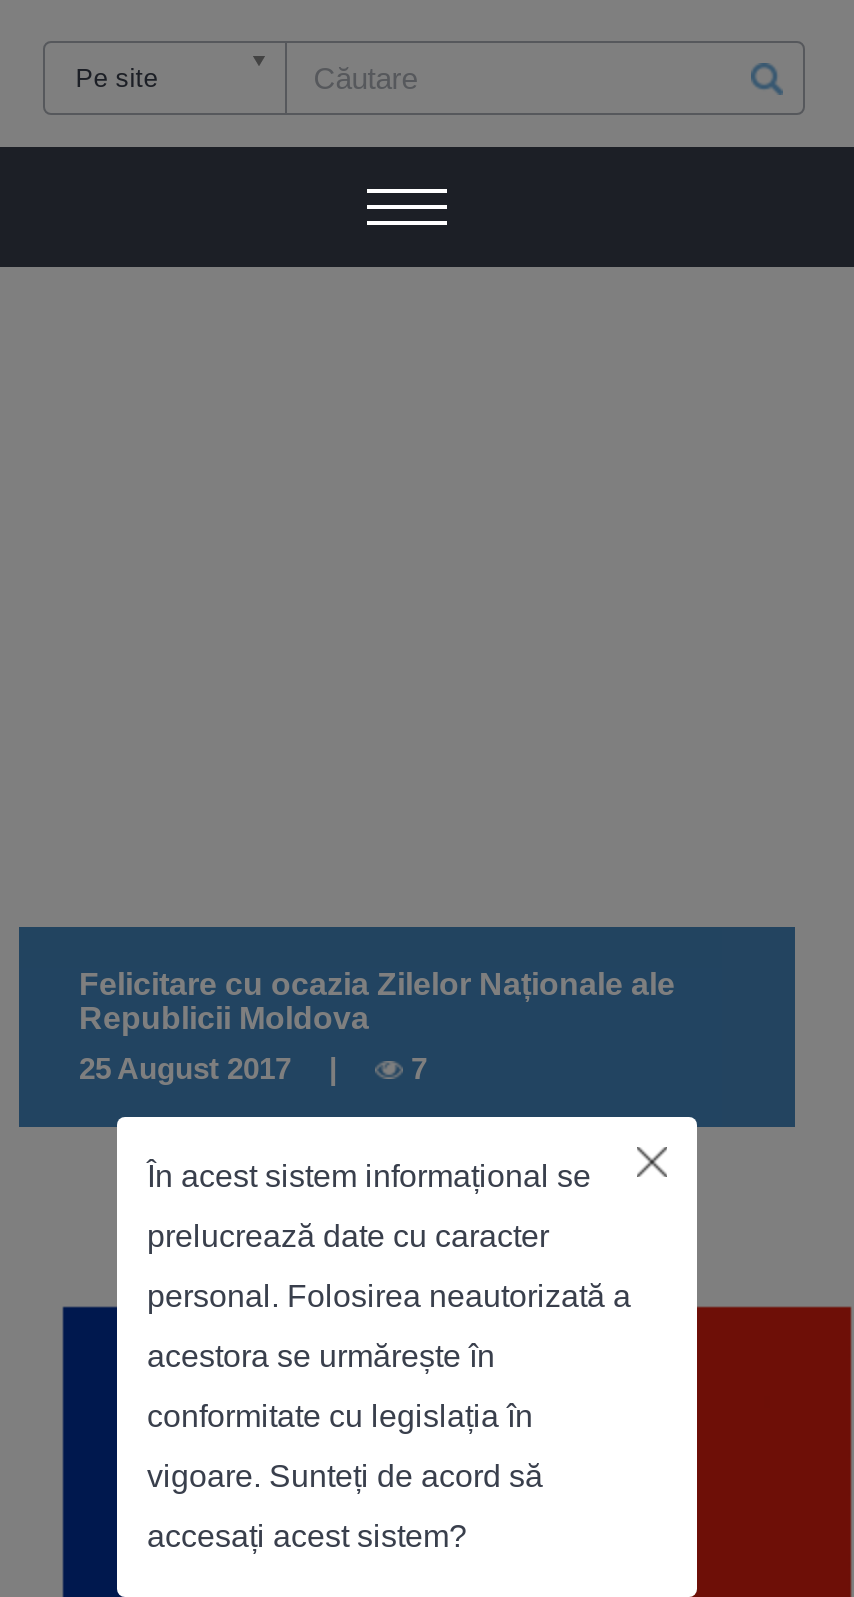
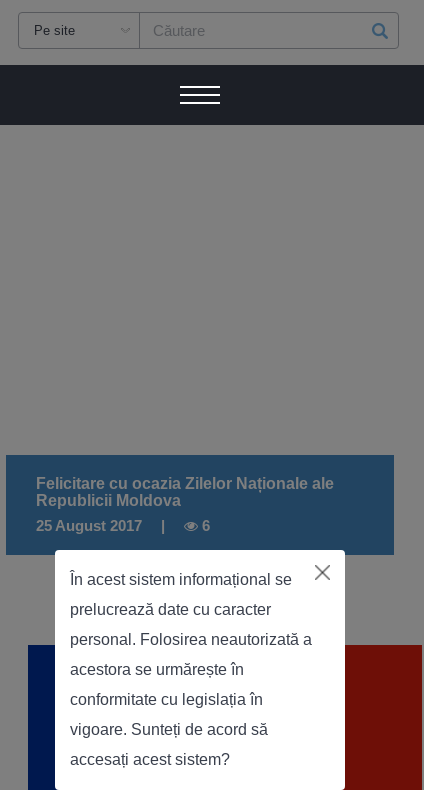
- 7
+ 6
